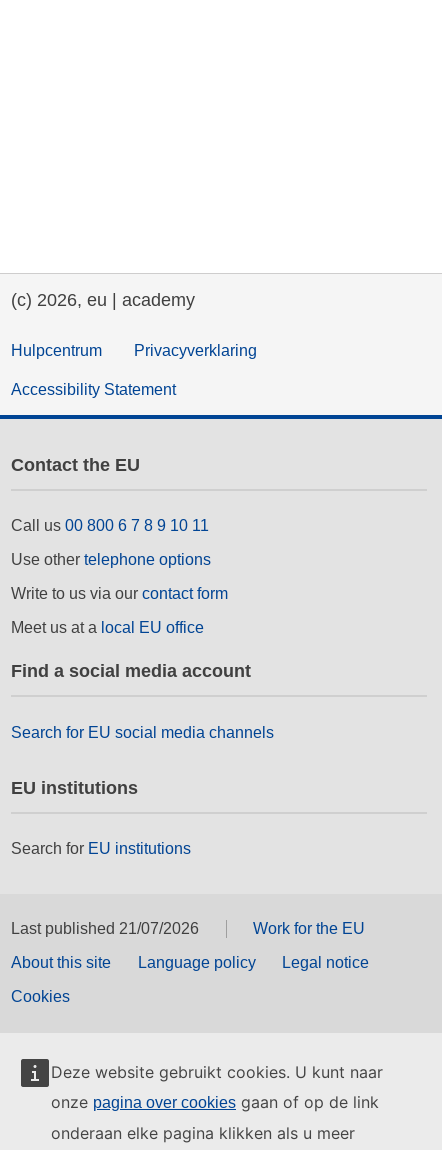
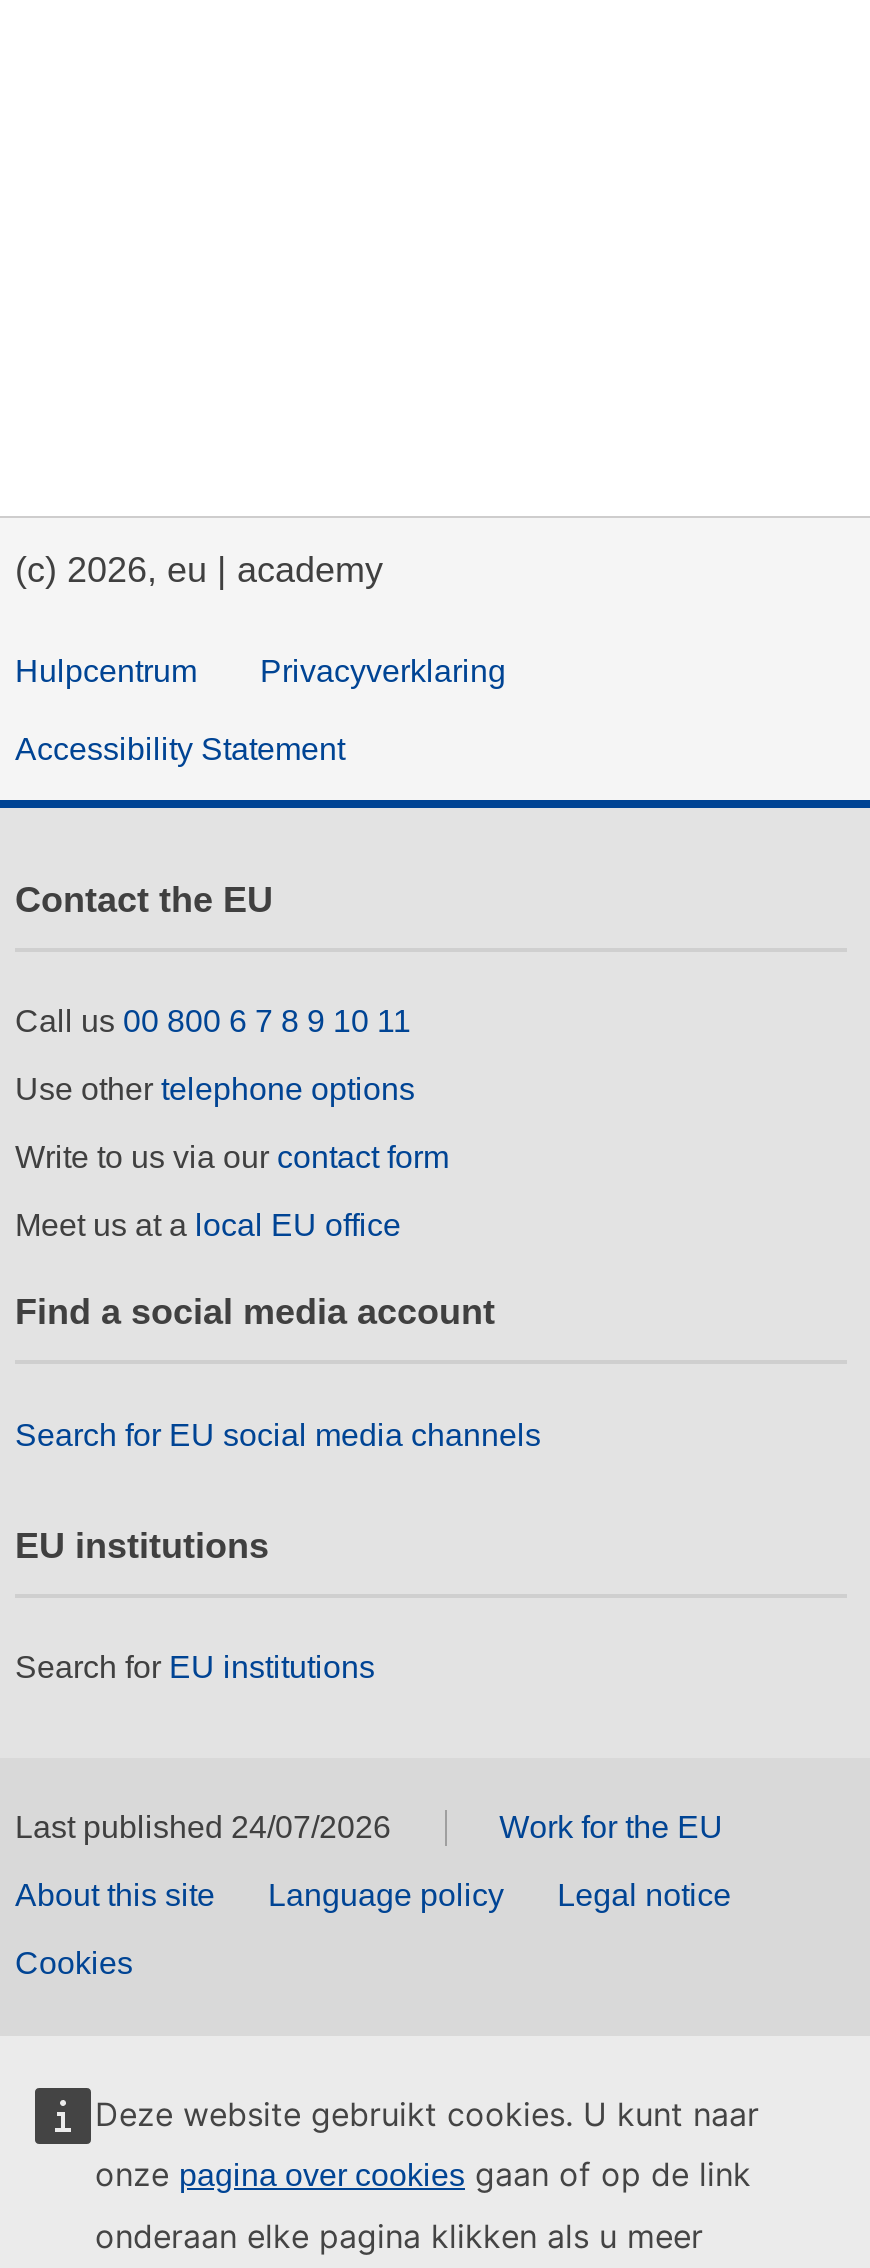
- Last published 21/07/2026
+ Last published 24/07/2026
